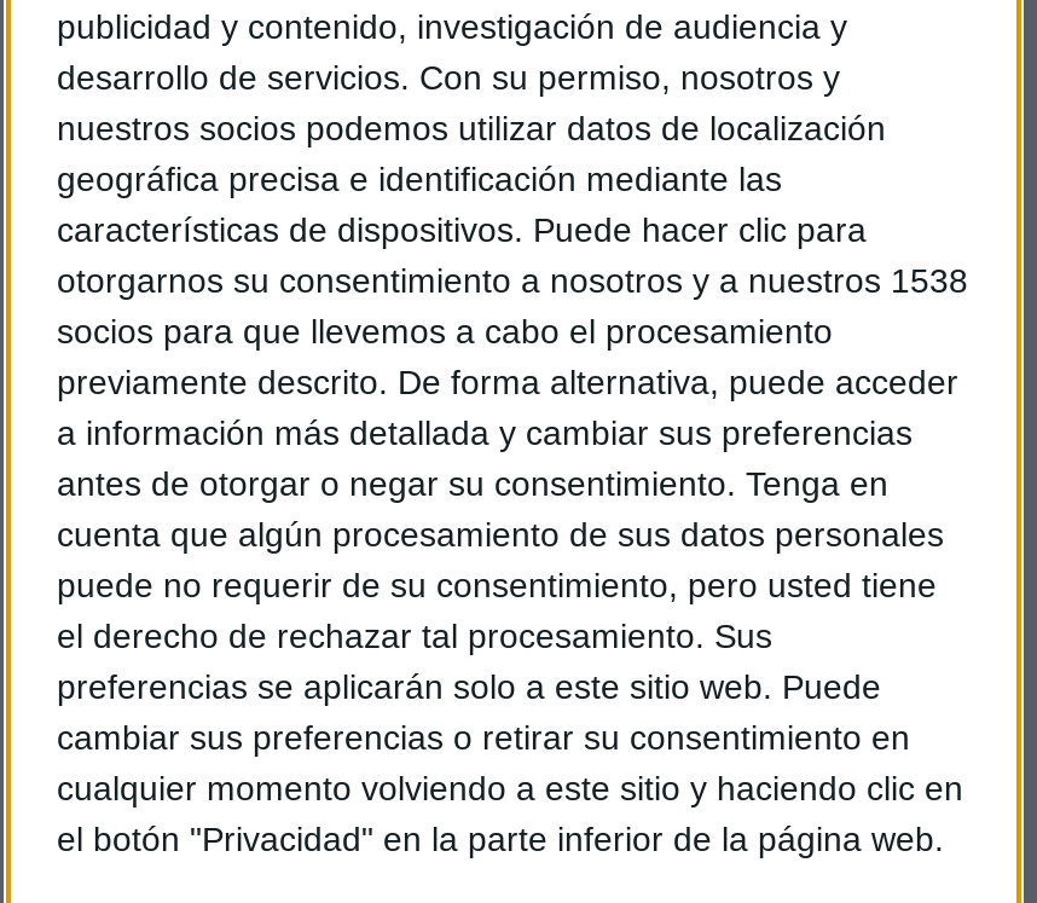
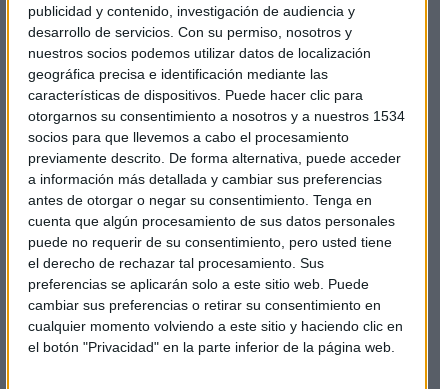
- otorgarnos su consentimiento a nosotros y a nuestros 1538
+ otorgarnos su consentimiento a nosotros y a nuestros 1534
